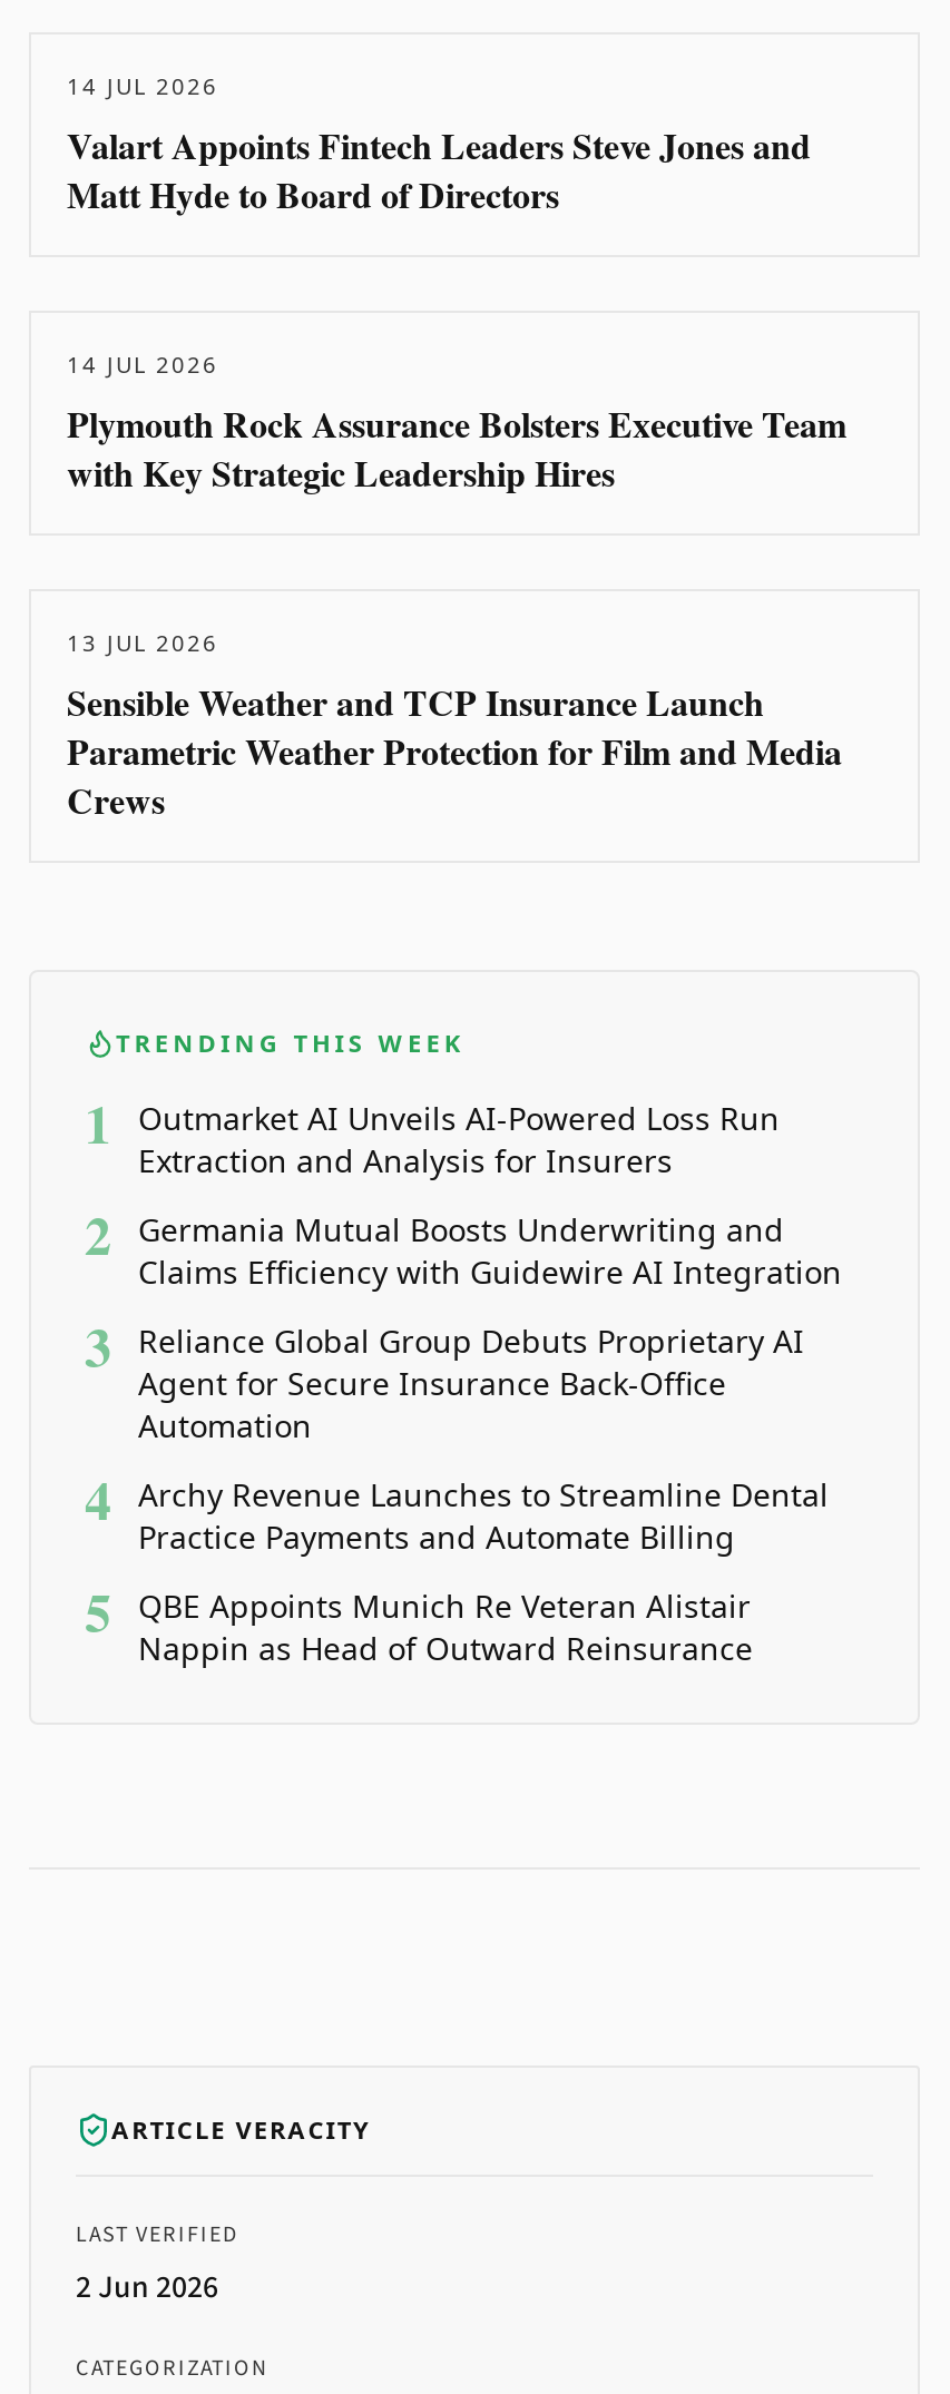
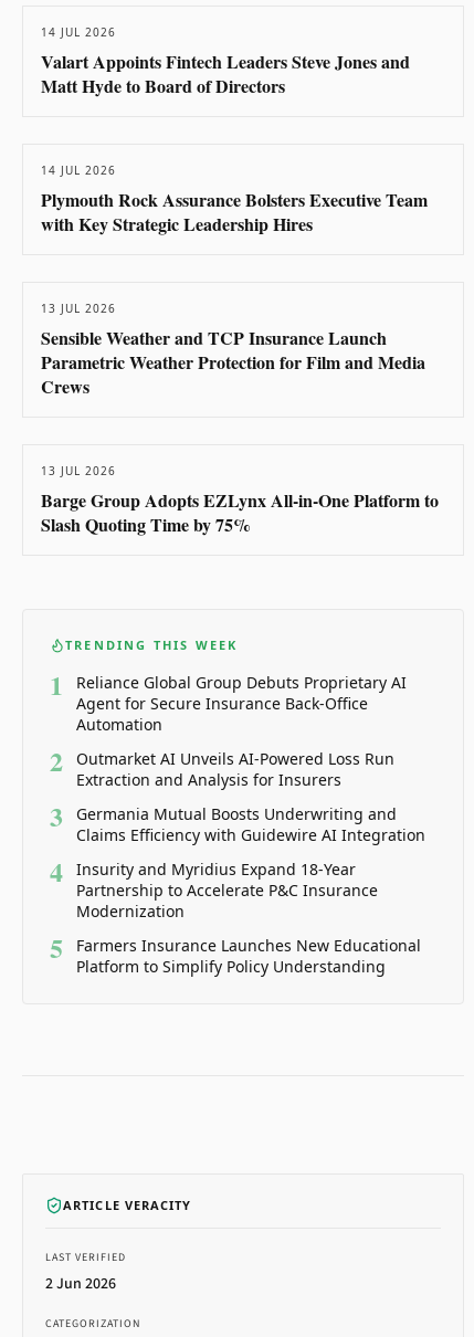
+ 13 JUL 2026
+ Barge Group Adopts EZLynx All-in-One Platform to
+ Slash Quoting Time by 75%

moved down: 2 | Outmarket AI Unveils AI-Powered Loss Run | Extraction and Analysis for Insurers | 3 | Germania Mutual Boosts Underwriting and | Claims Efficiency with Guidewire AI Integration

- Archy Revenue Launches to Streamline Dental
- Practice Payments and Automate Billing
+ Insurity and Myridius Expand 18-Year
+ Partnership to Accelerate P&C Insurance
+ Modernization

- QBE Appoints Munich Re Veteran Alistair
- Nappin as Head of Outward Reinsurance
+ Farmers Insurance Launches New Educational
+ Platform to Simplify Policy Understanding
